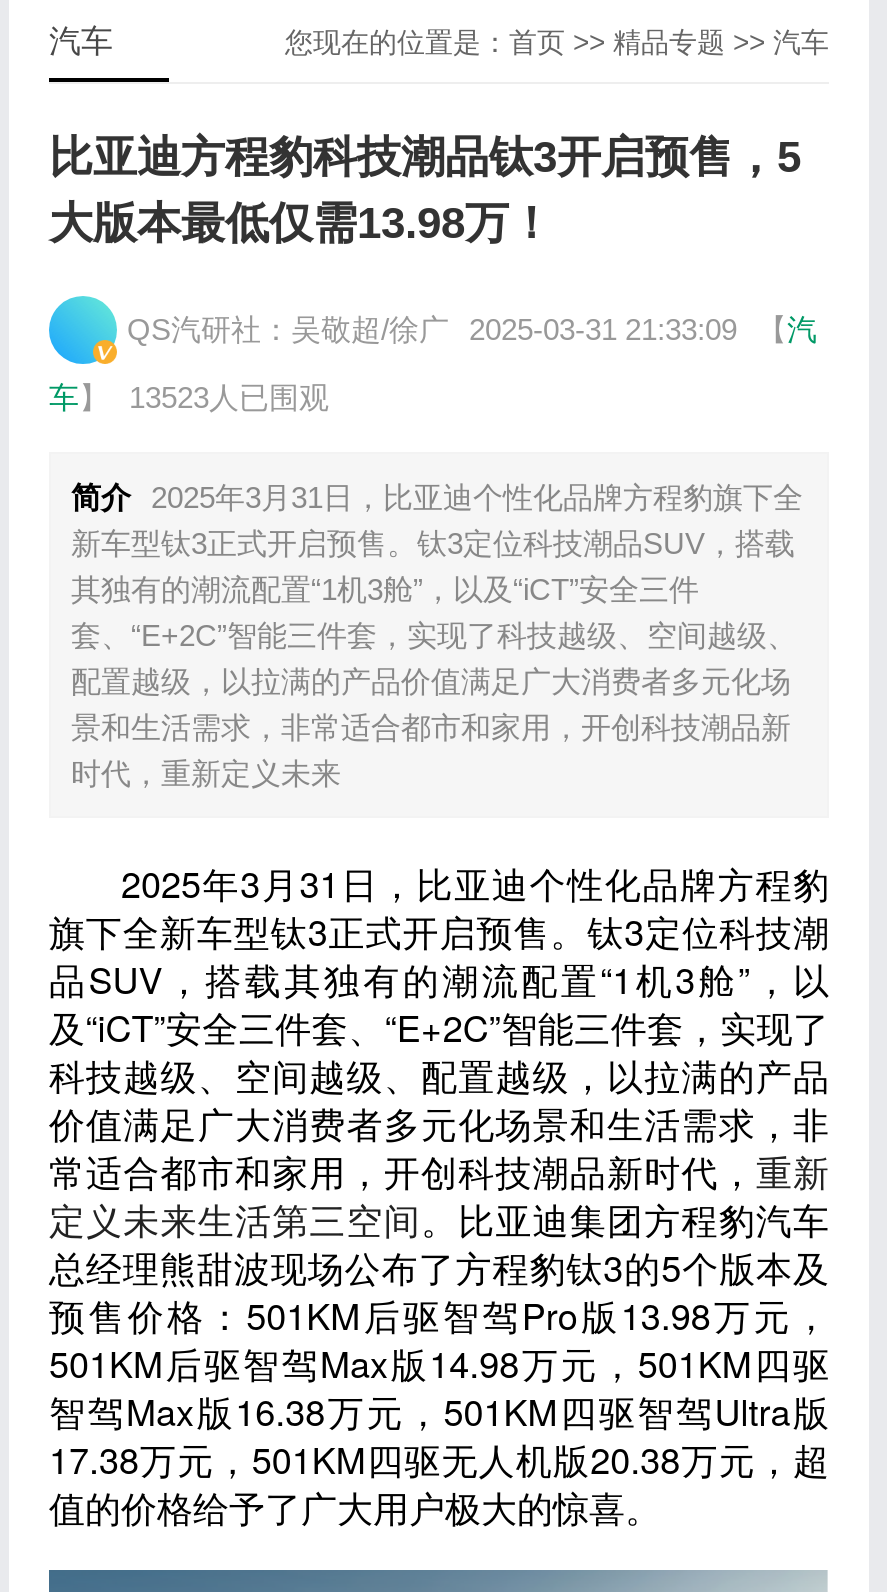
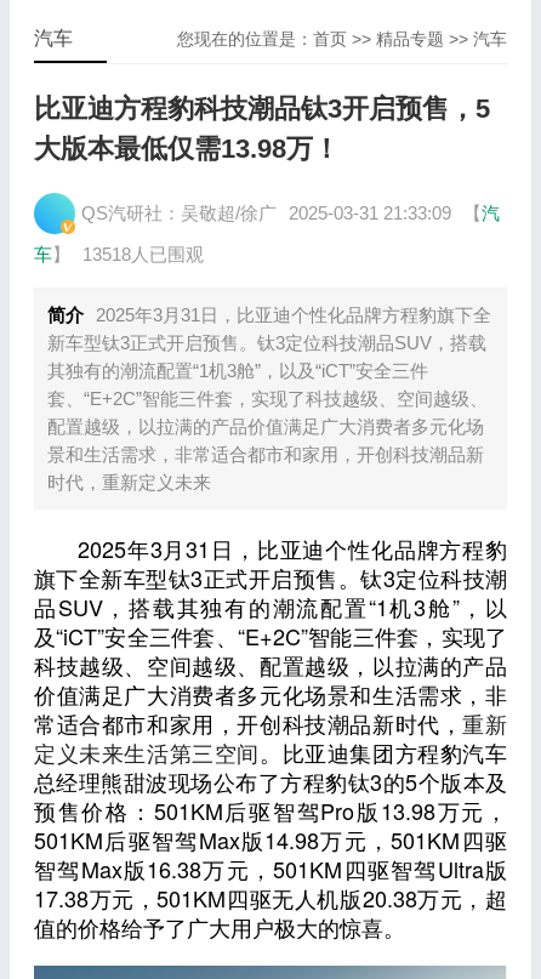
- 车】 13523人已围观
+ 车】 13518人已围观
